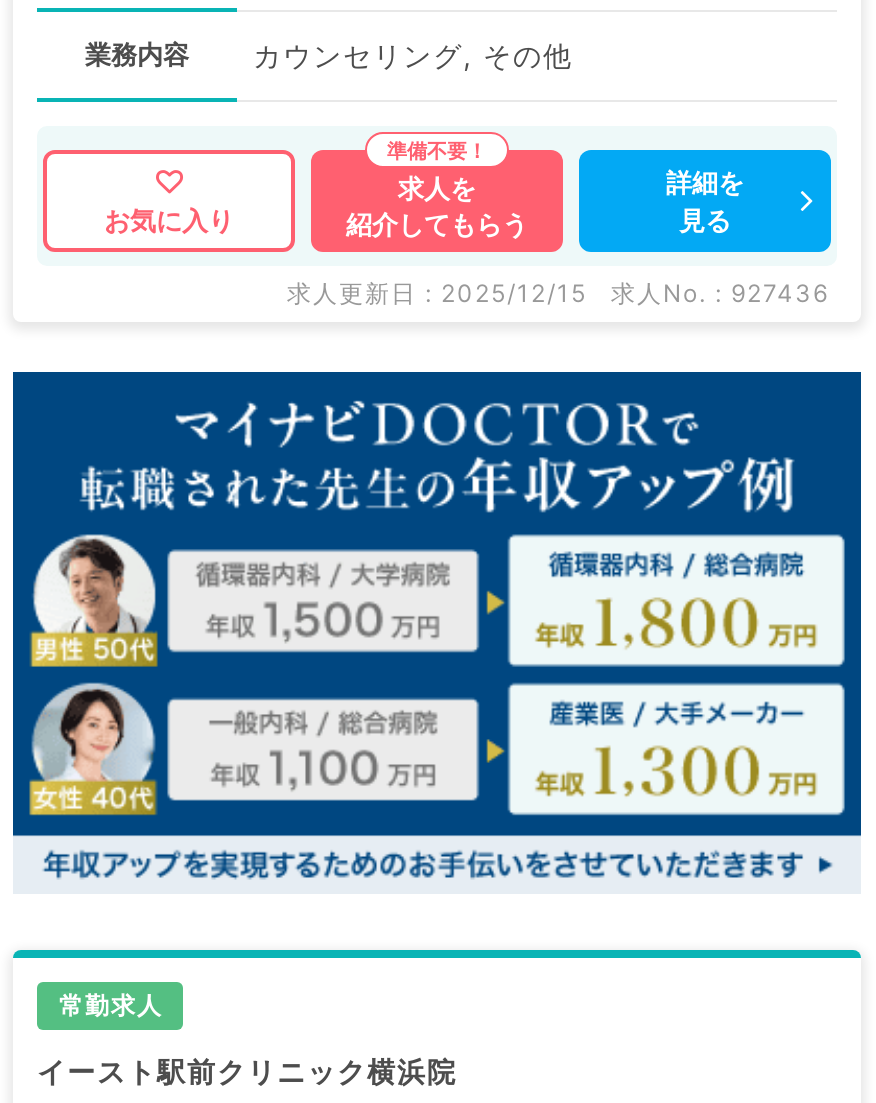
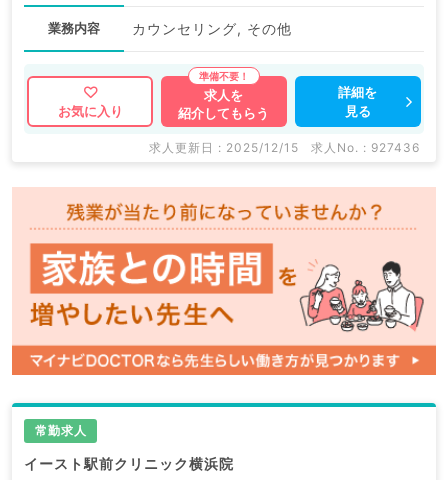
- [image]
+ [image]
